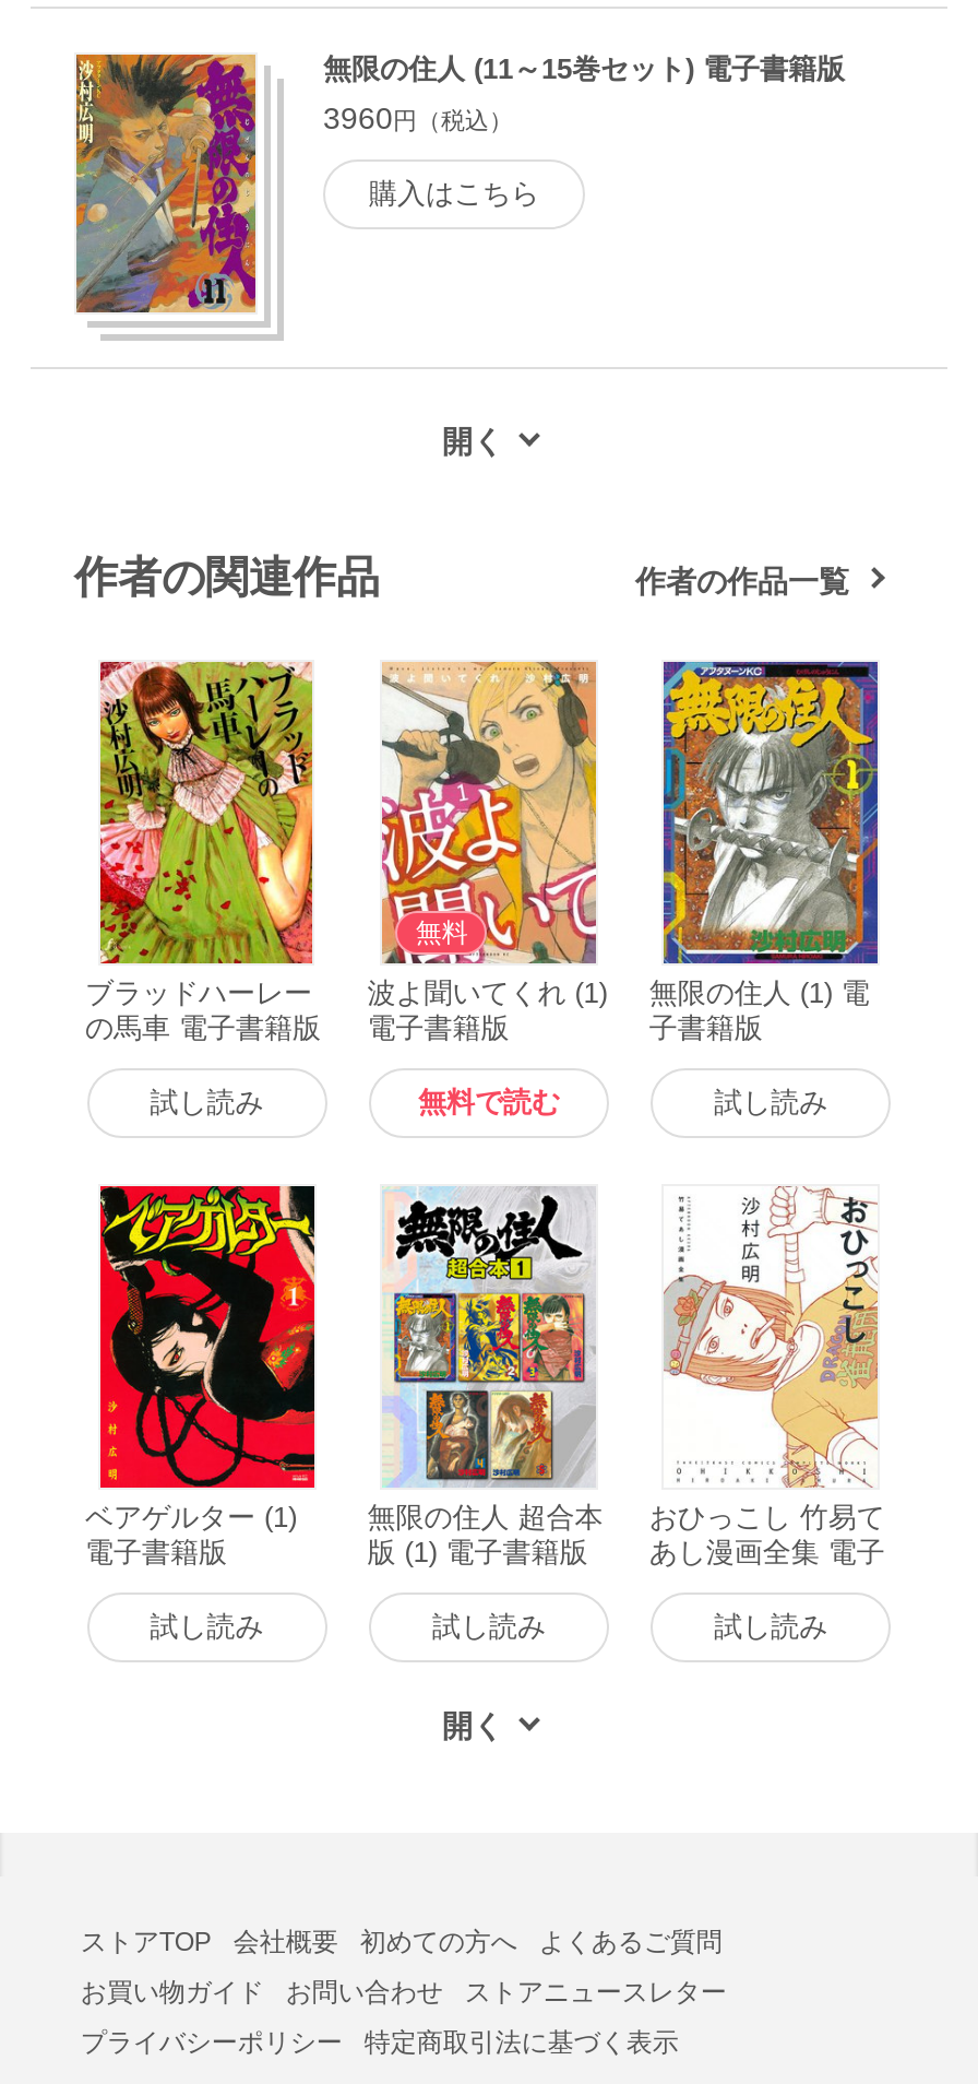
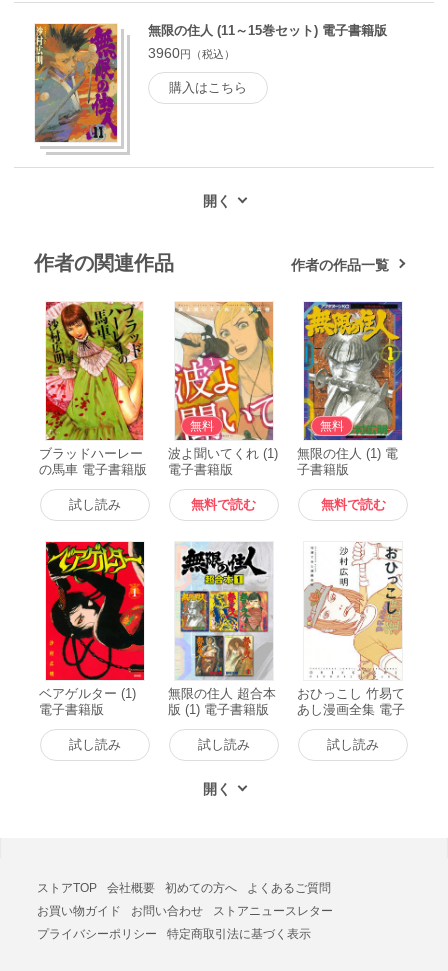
+ 無料

- 試し読み
+ 無料で読む
